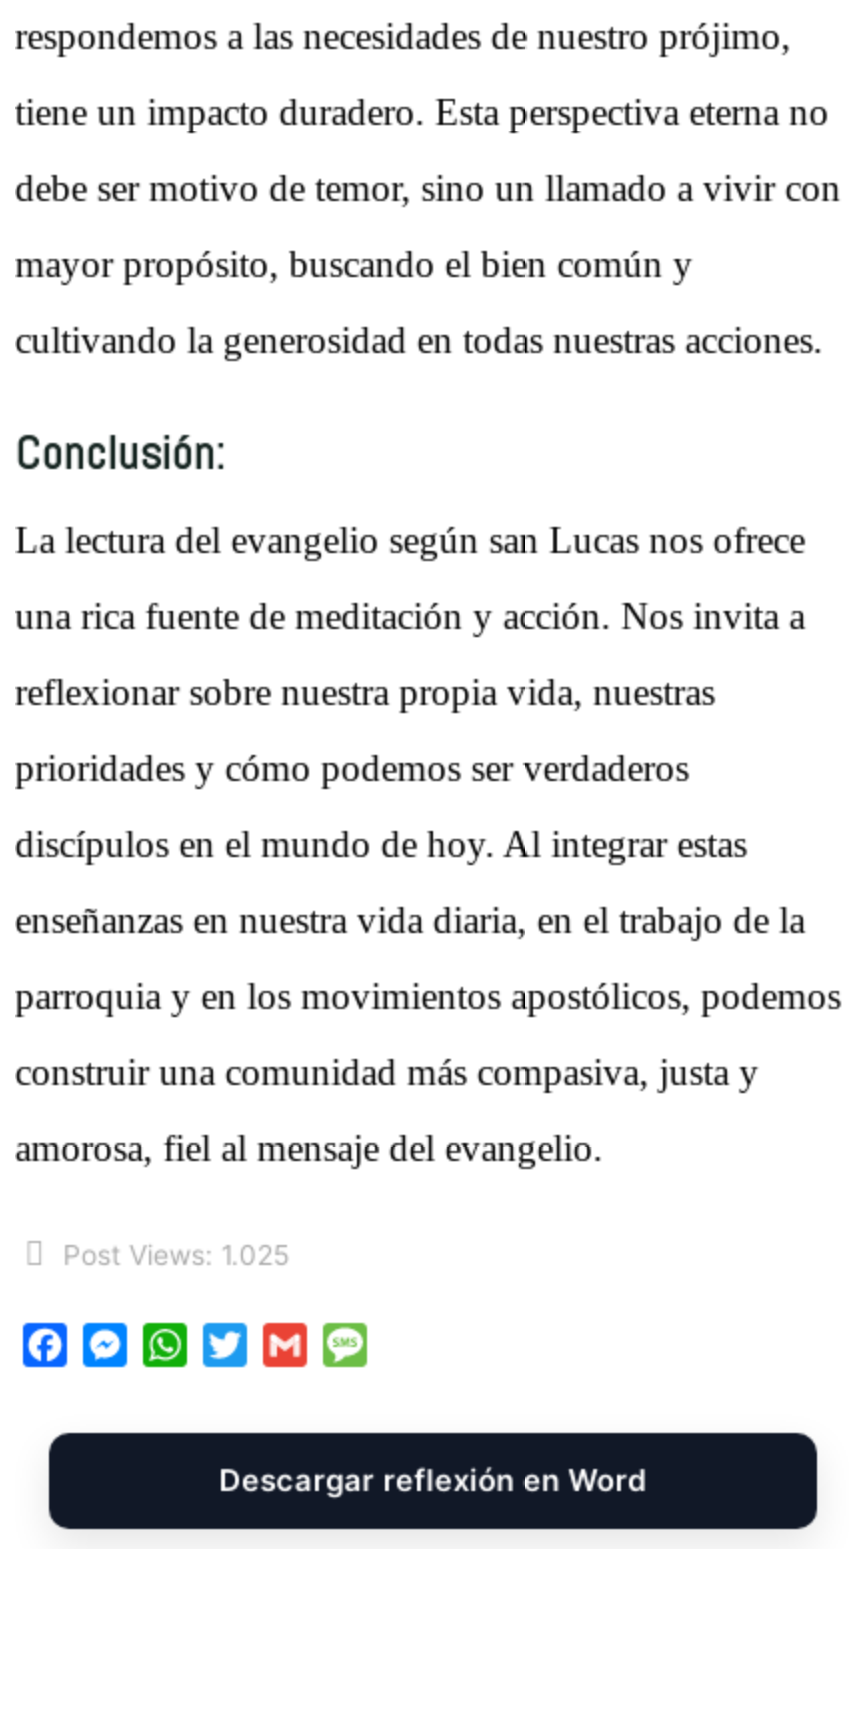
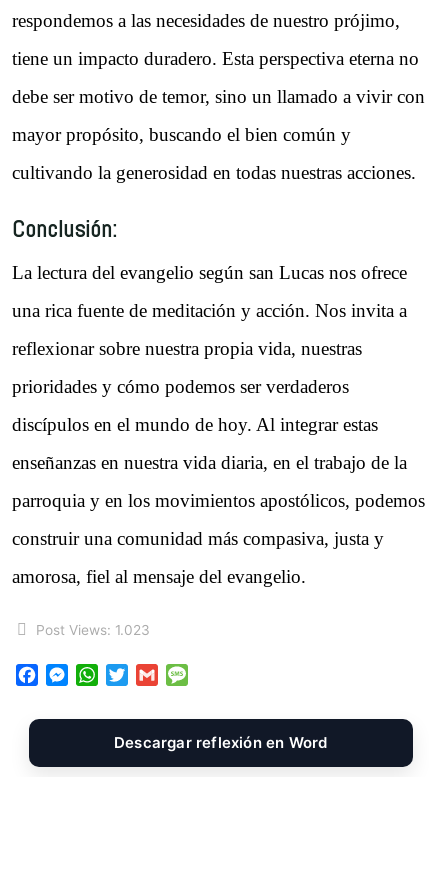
- Post Views: 1.025
+ Post Views: 1.023
